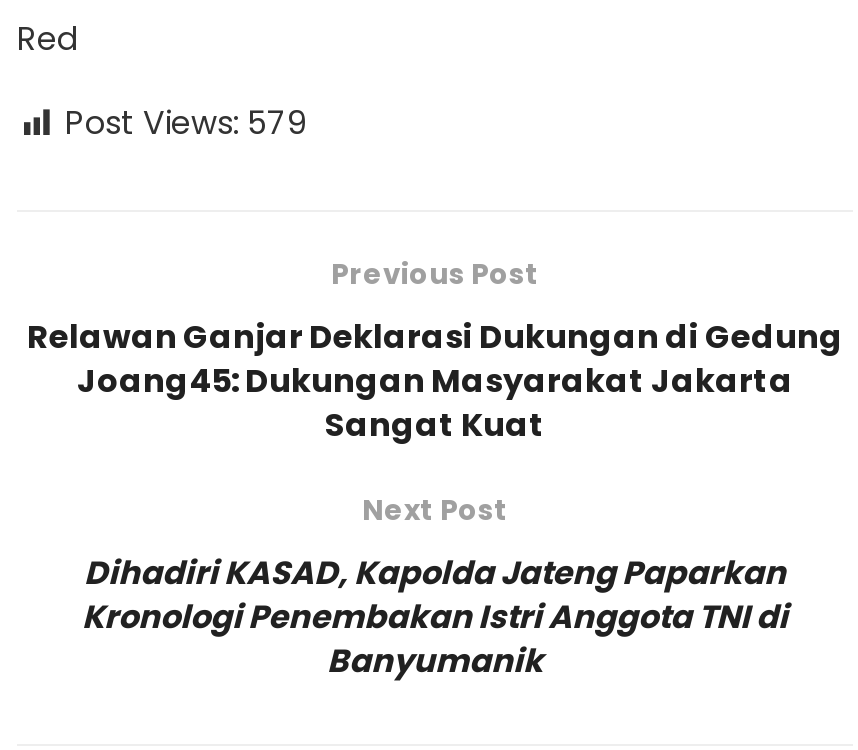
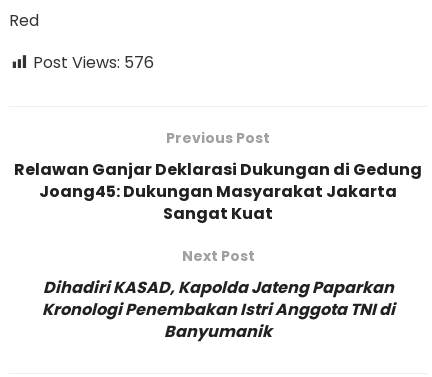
- Post Views: 579
+ Post Views: 576
